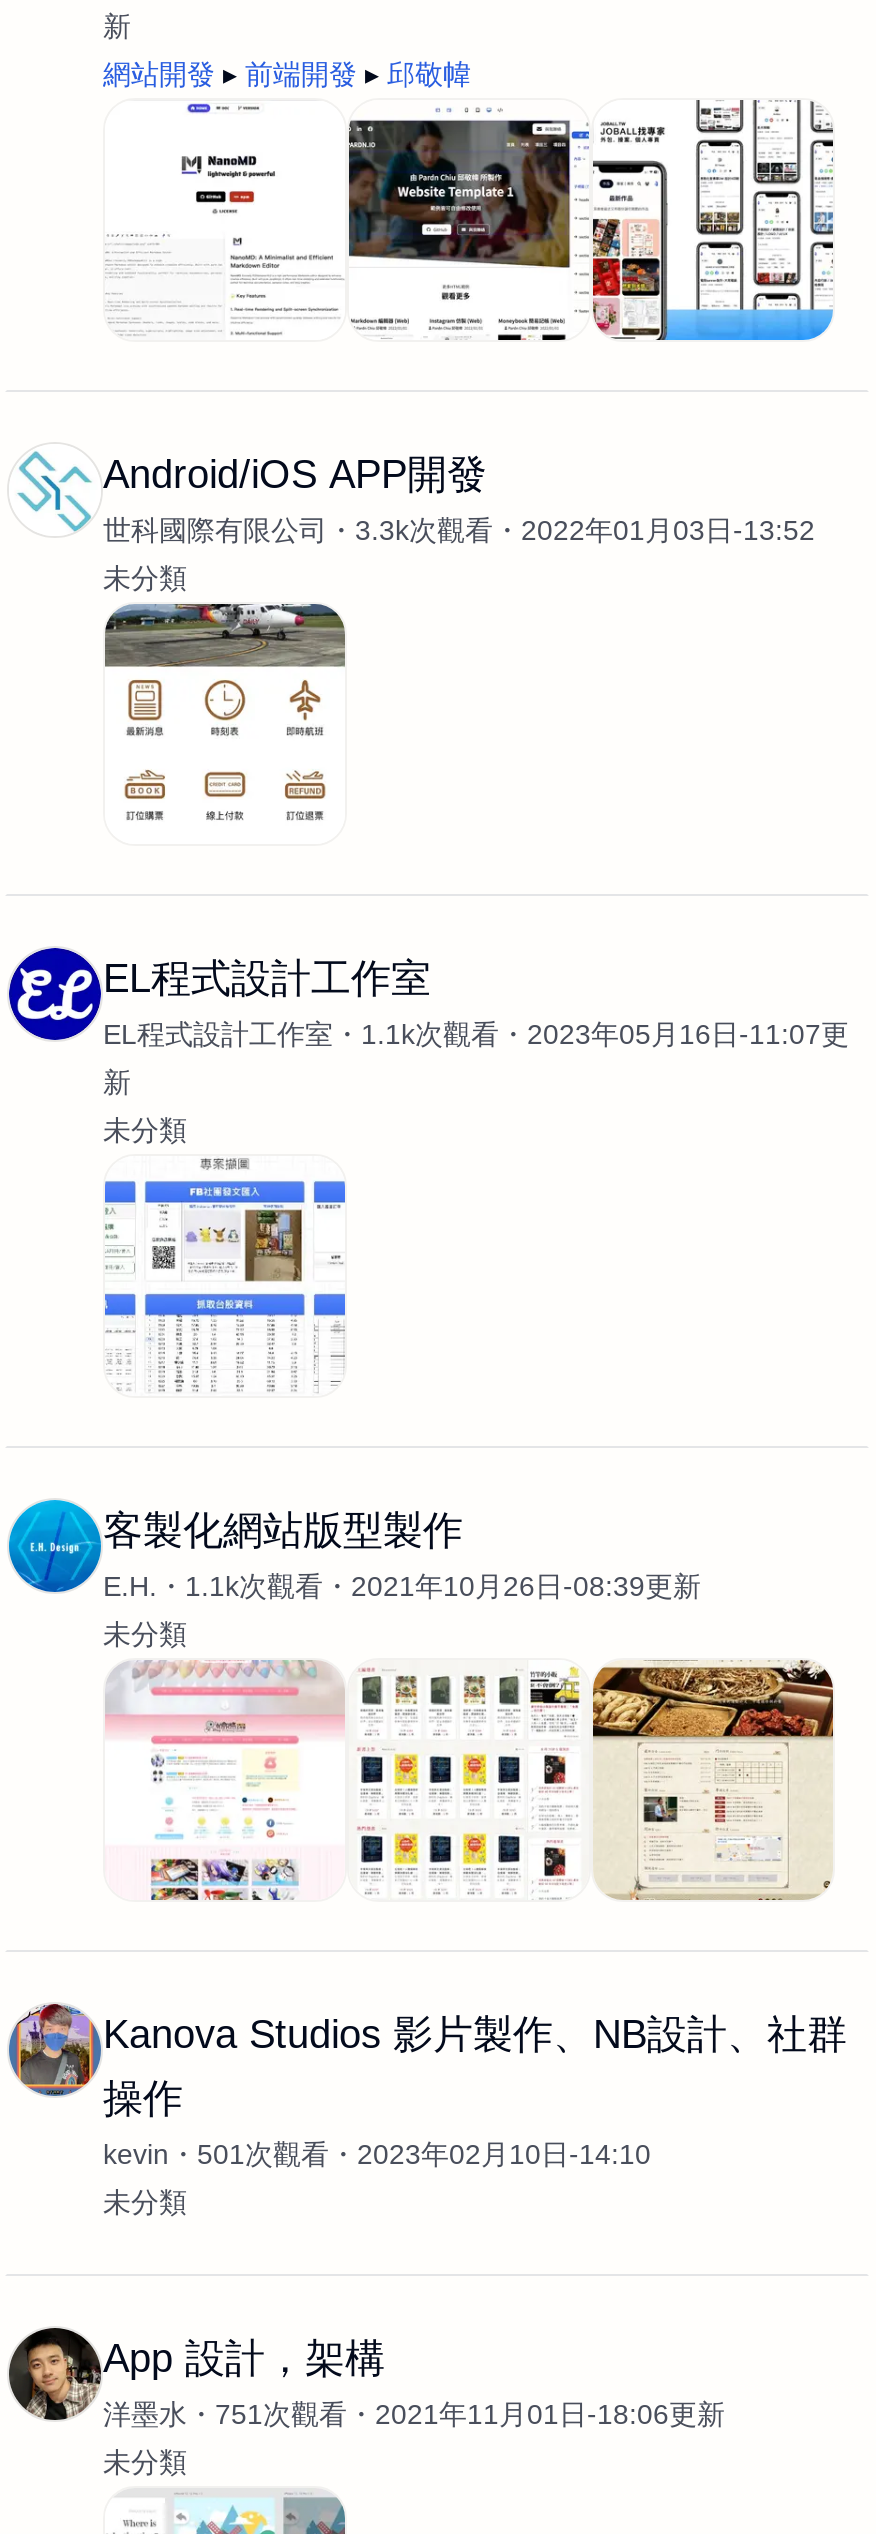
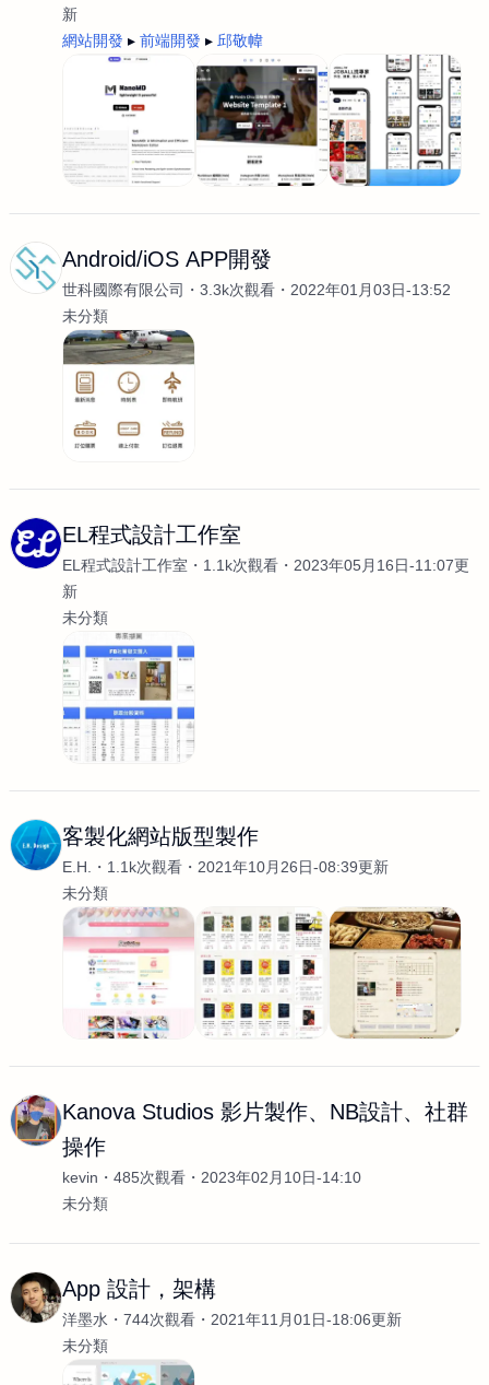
- kevin 501次觀看 2023年02月10日-14:10
+ kevin 485次觀看 2023年02月10日-14:10

- 洋墨水 751次觀看 2021年11月01日-18:06更新
+ 洋墨水 744次觀看 2021年11月01日-18:06更新
